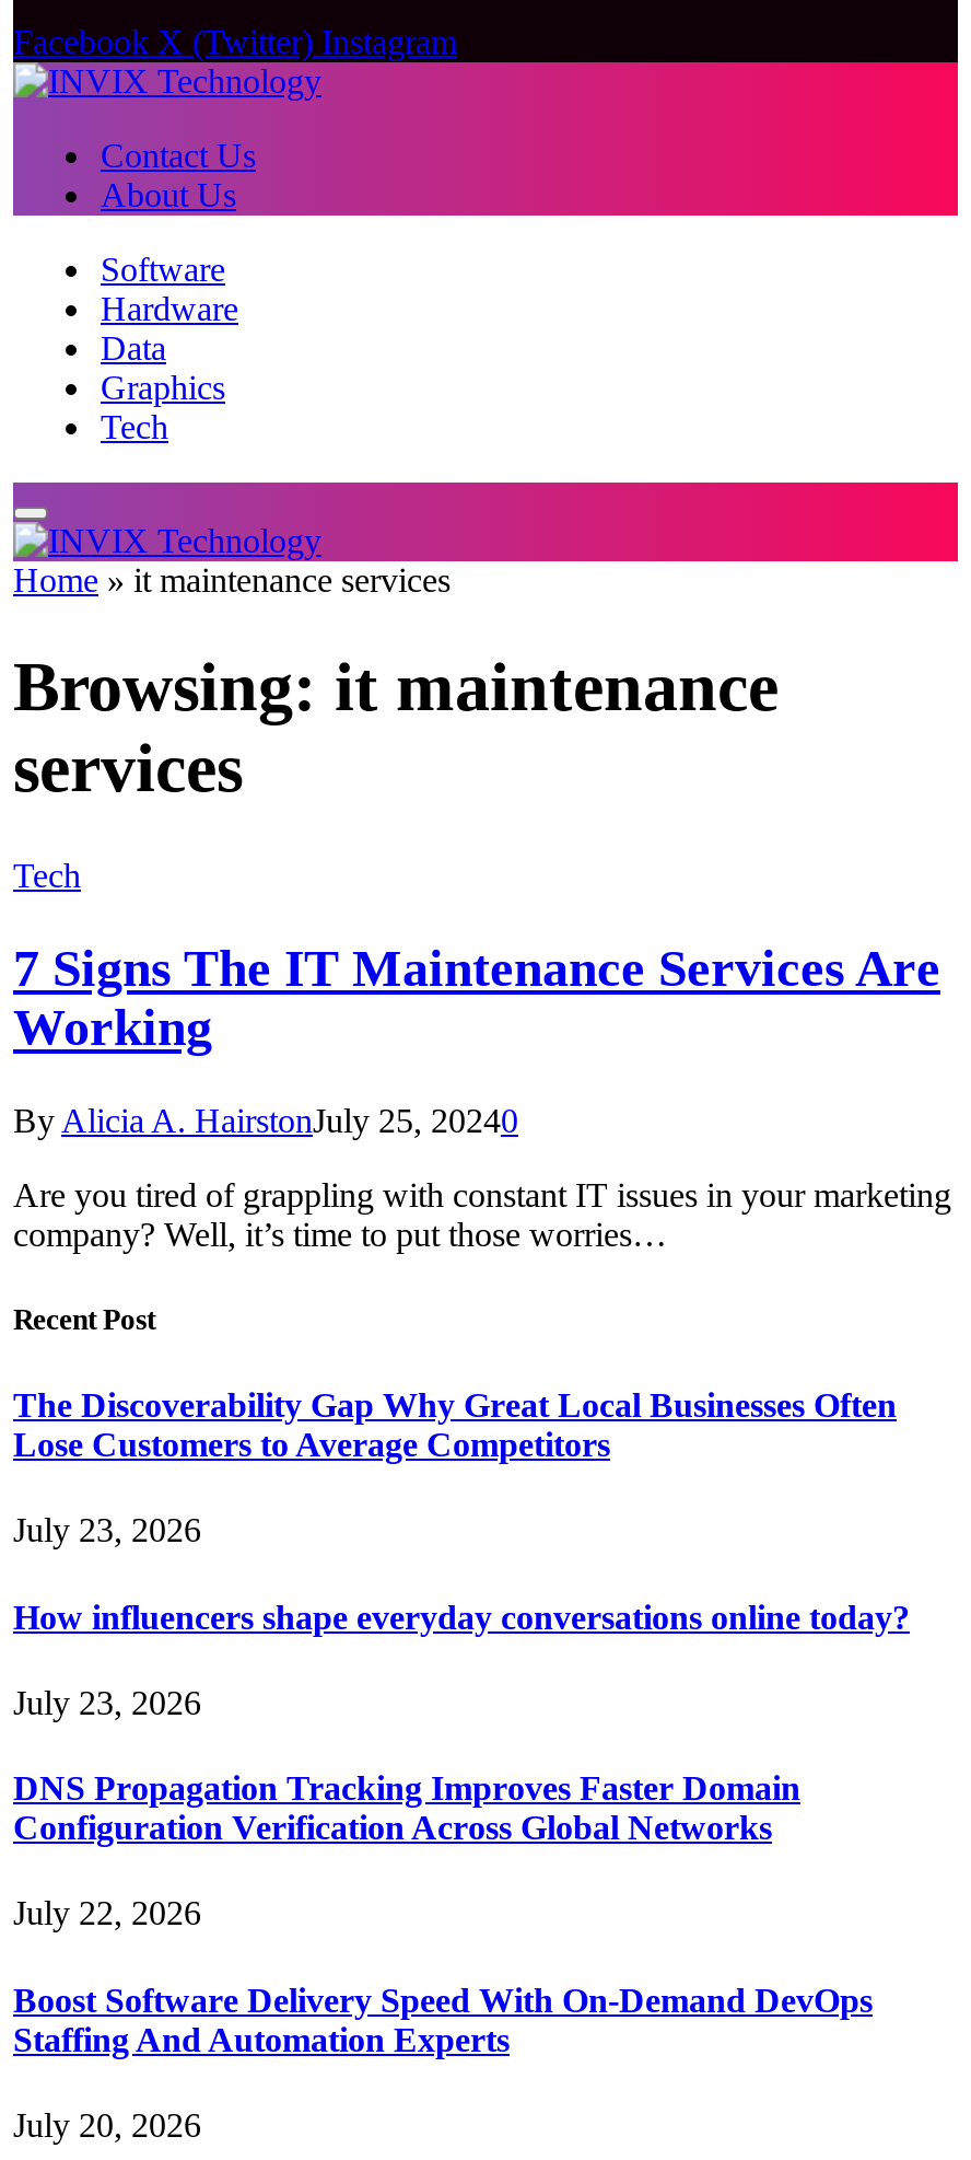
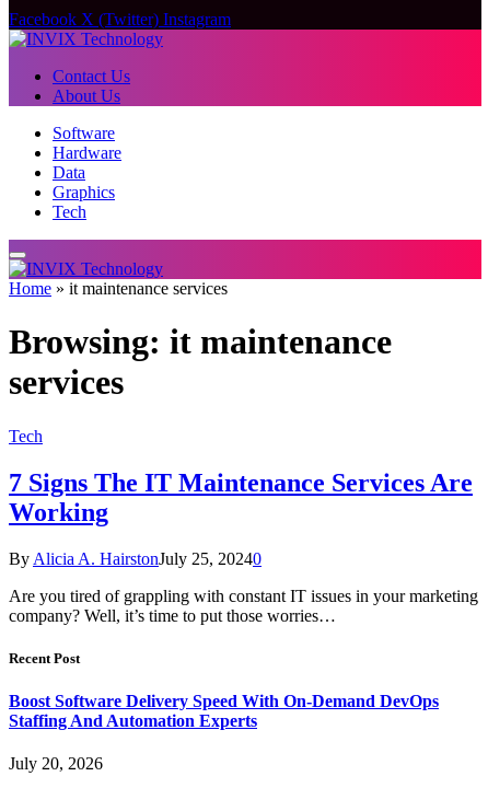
- The Discoverability Gap Why Great Local Businesses Often
- Lose Customers to Average Competitors
- July 23, 2026
- How influencers shape everyday conversations online today?
- July 23, 2026
- DNS Propagation Tracking Improves Faster Domain
- Configuration Verification Across Global Networks
- July 22, 2026
